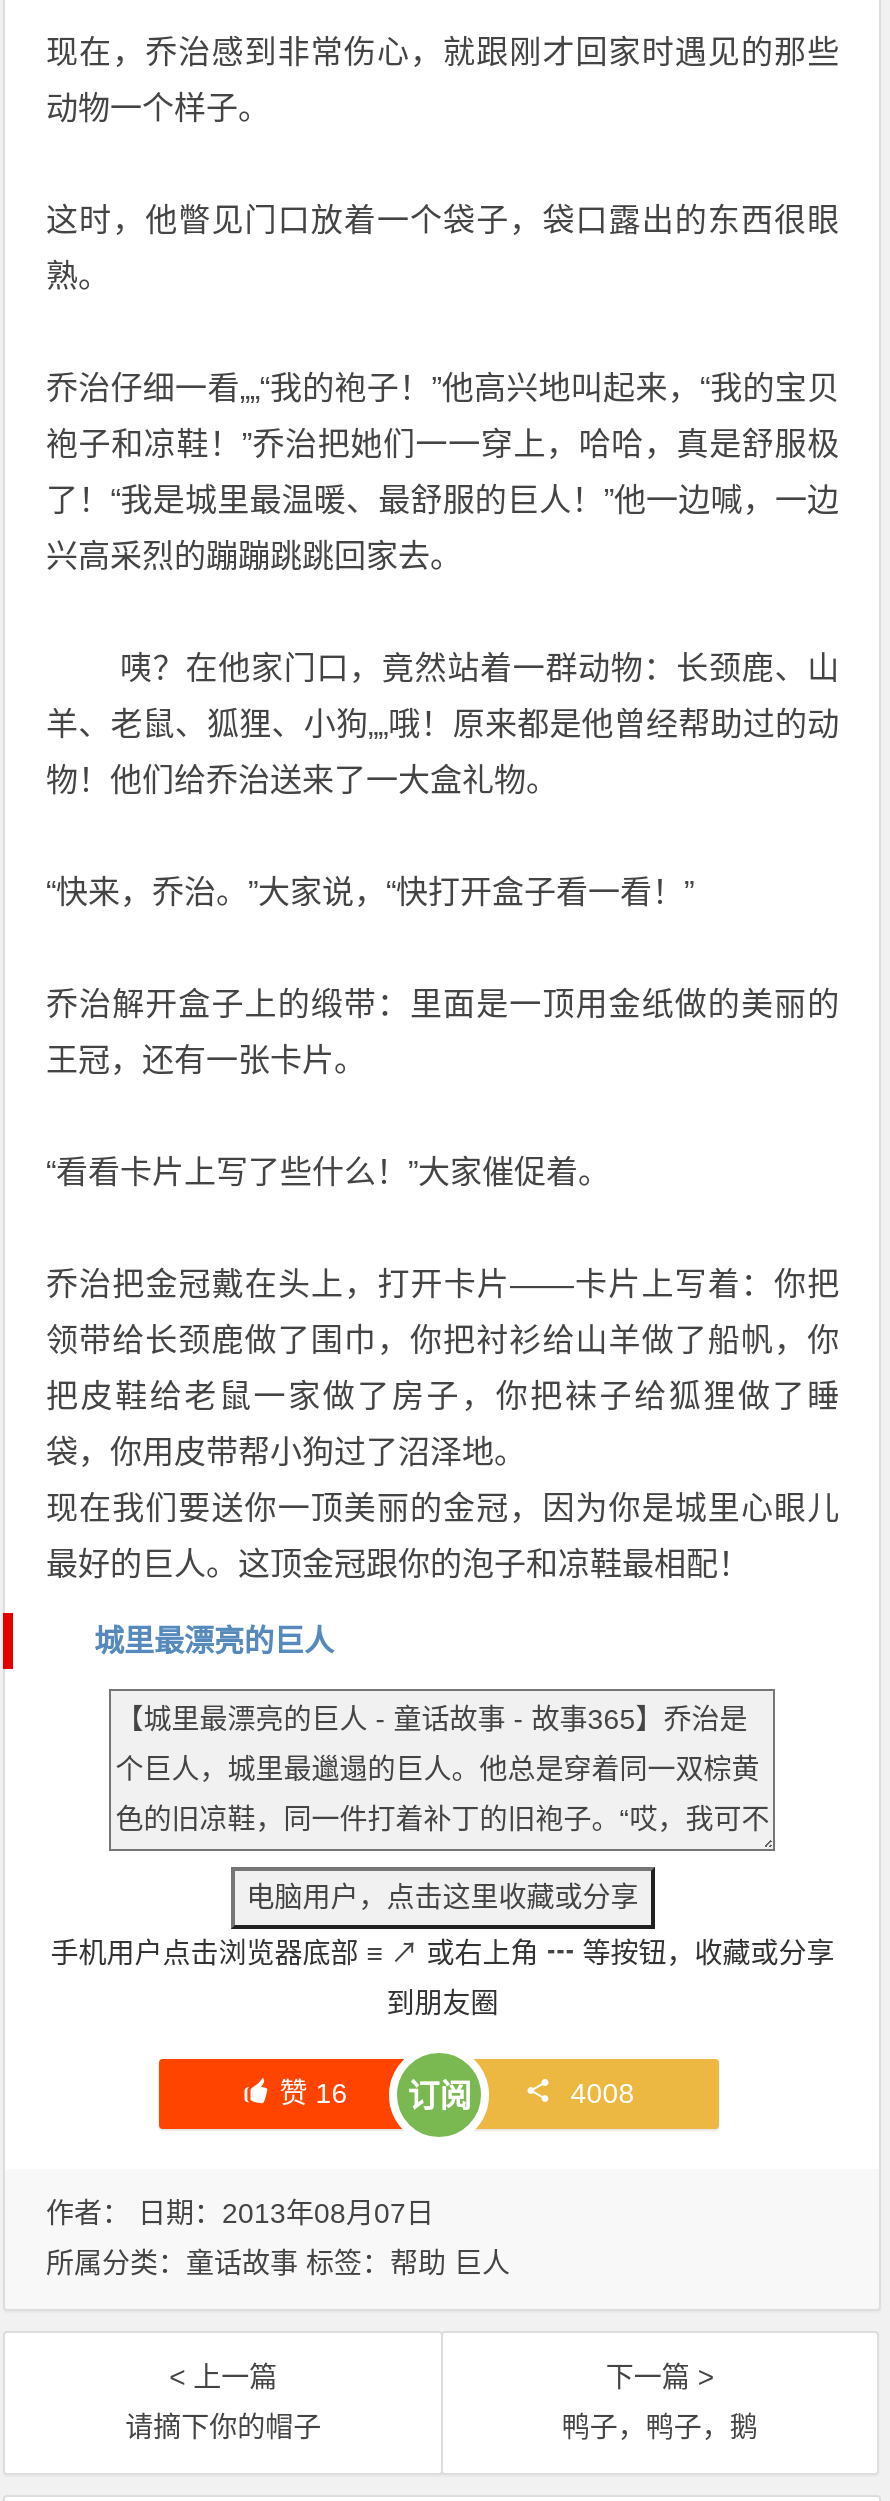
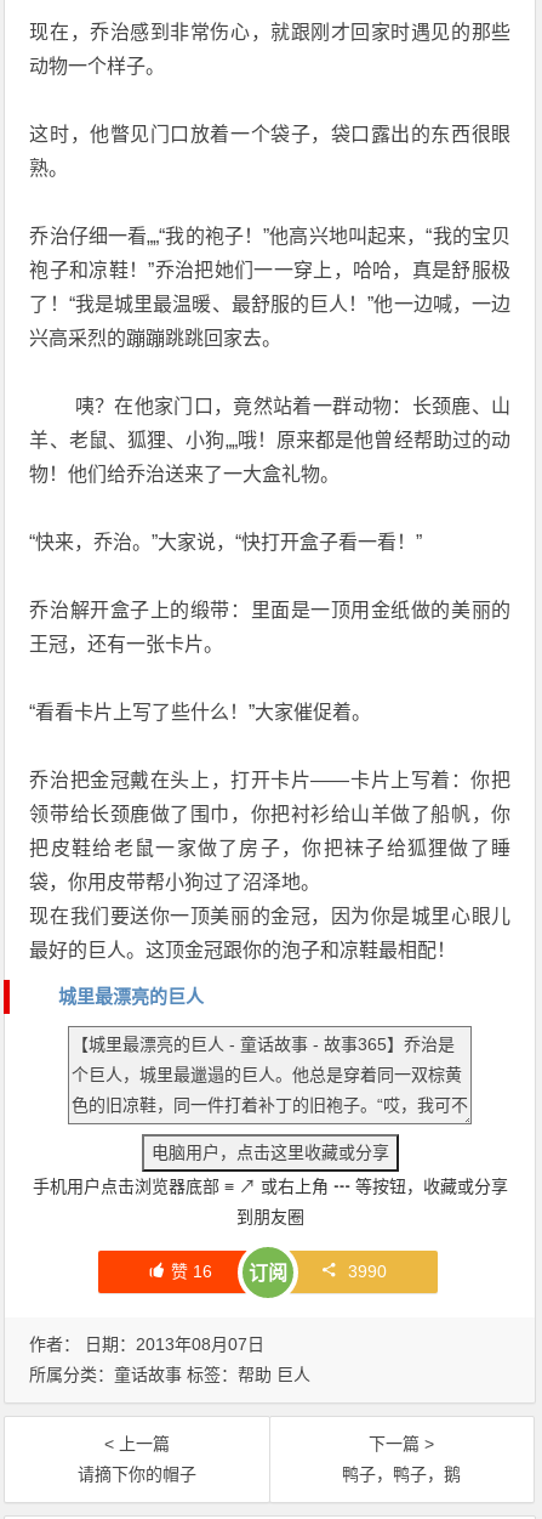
- 4008
+ 3990
